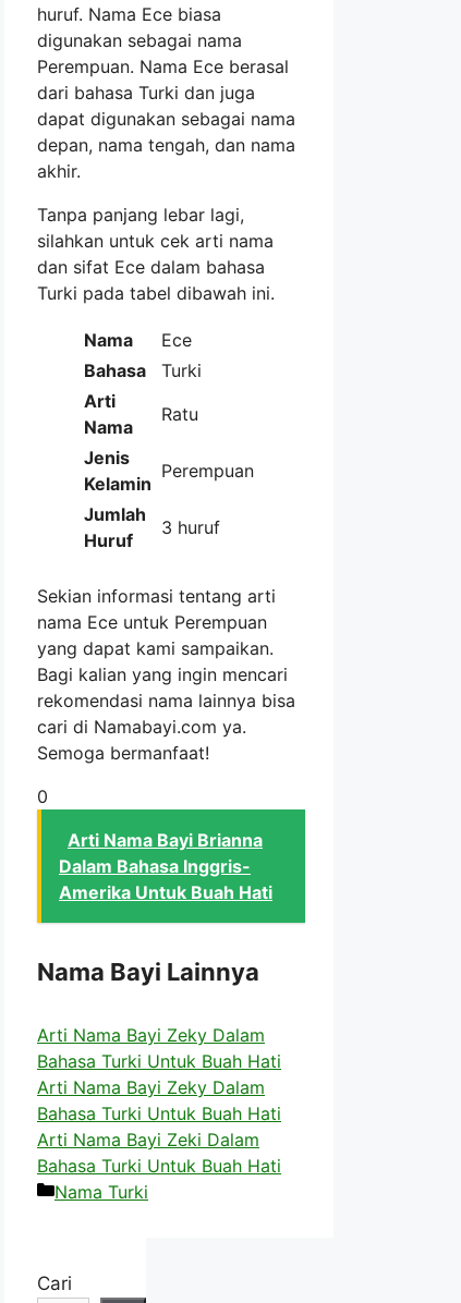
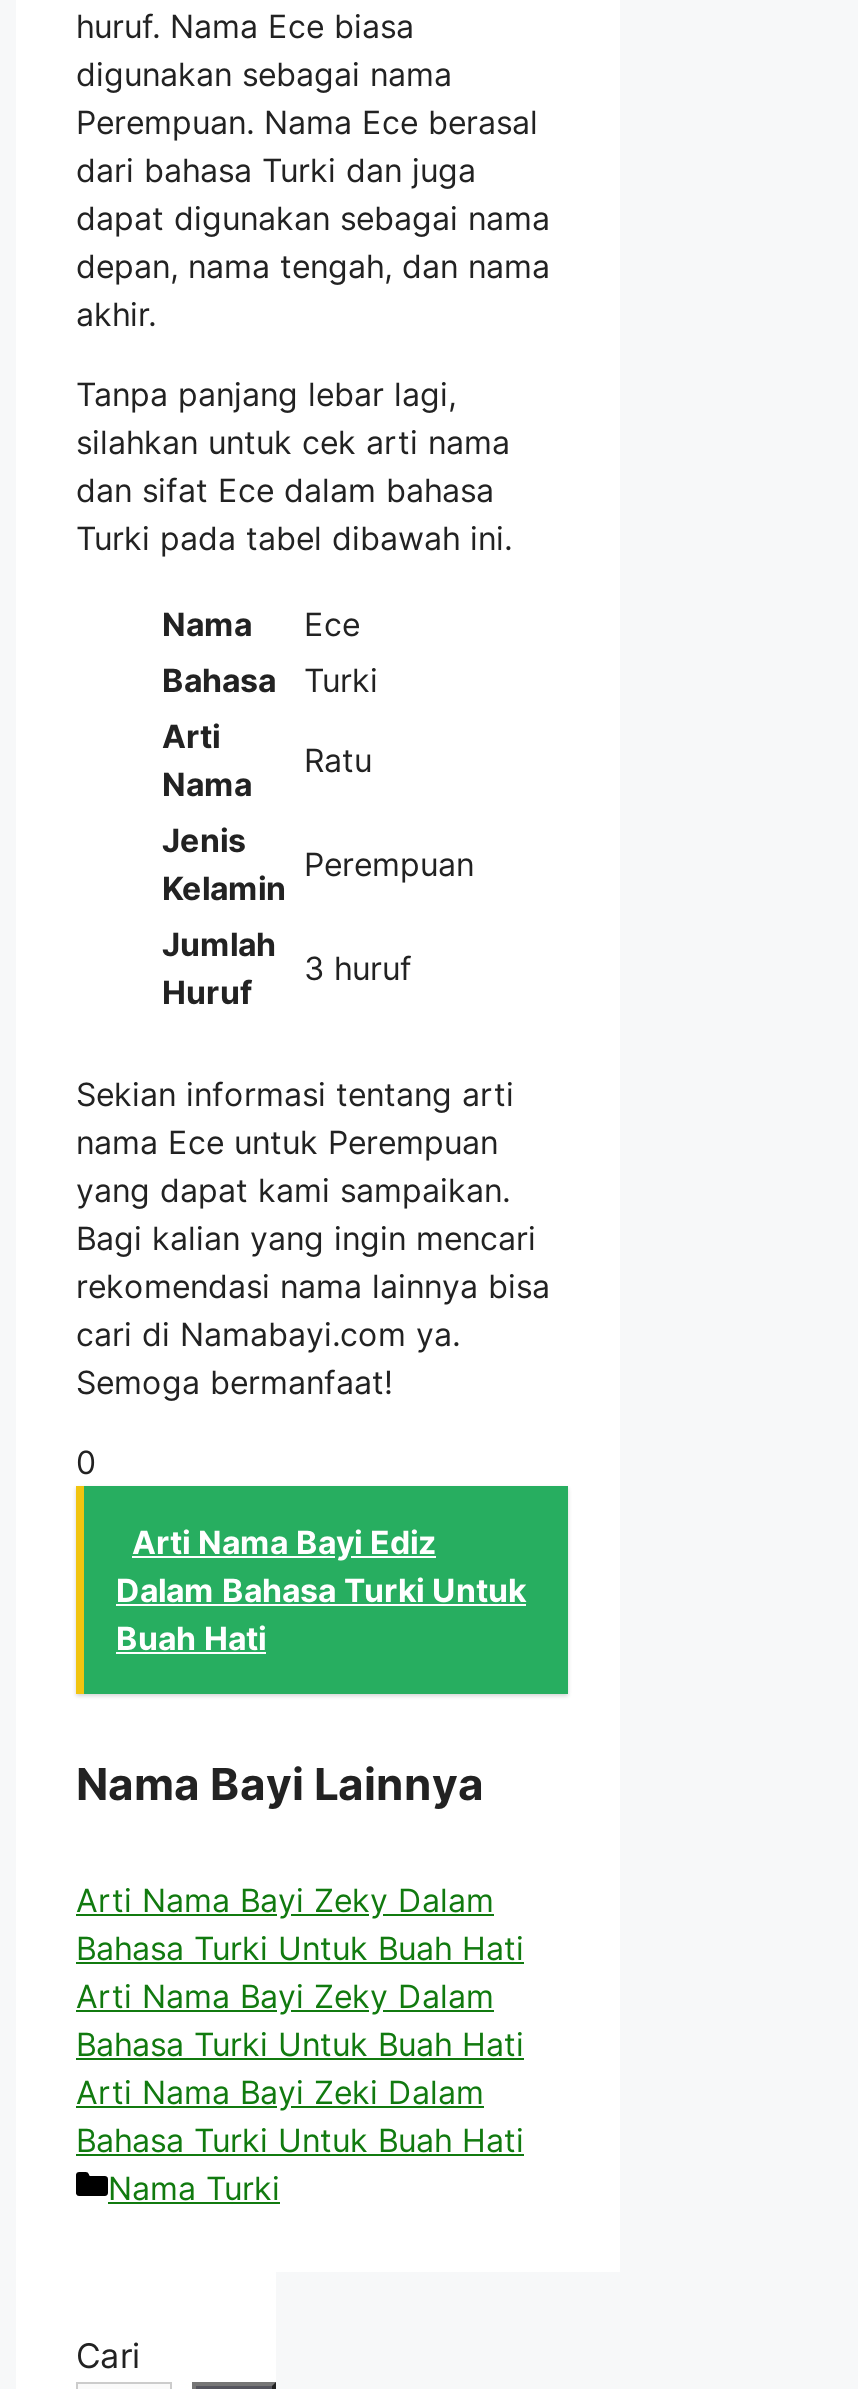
- Arti Nama Bayi Brianna
- Dalam Bahasa Inggris-
- Amerika Untuk Buah Hati
+ Arti Nama Bayi Ediz
+ Dalam Bahasa Turki Untuk
+ Buah Hati
